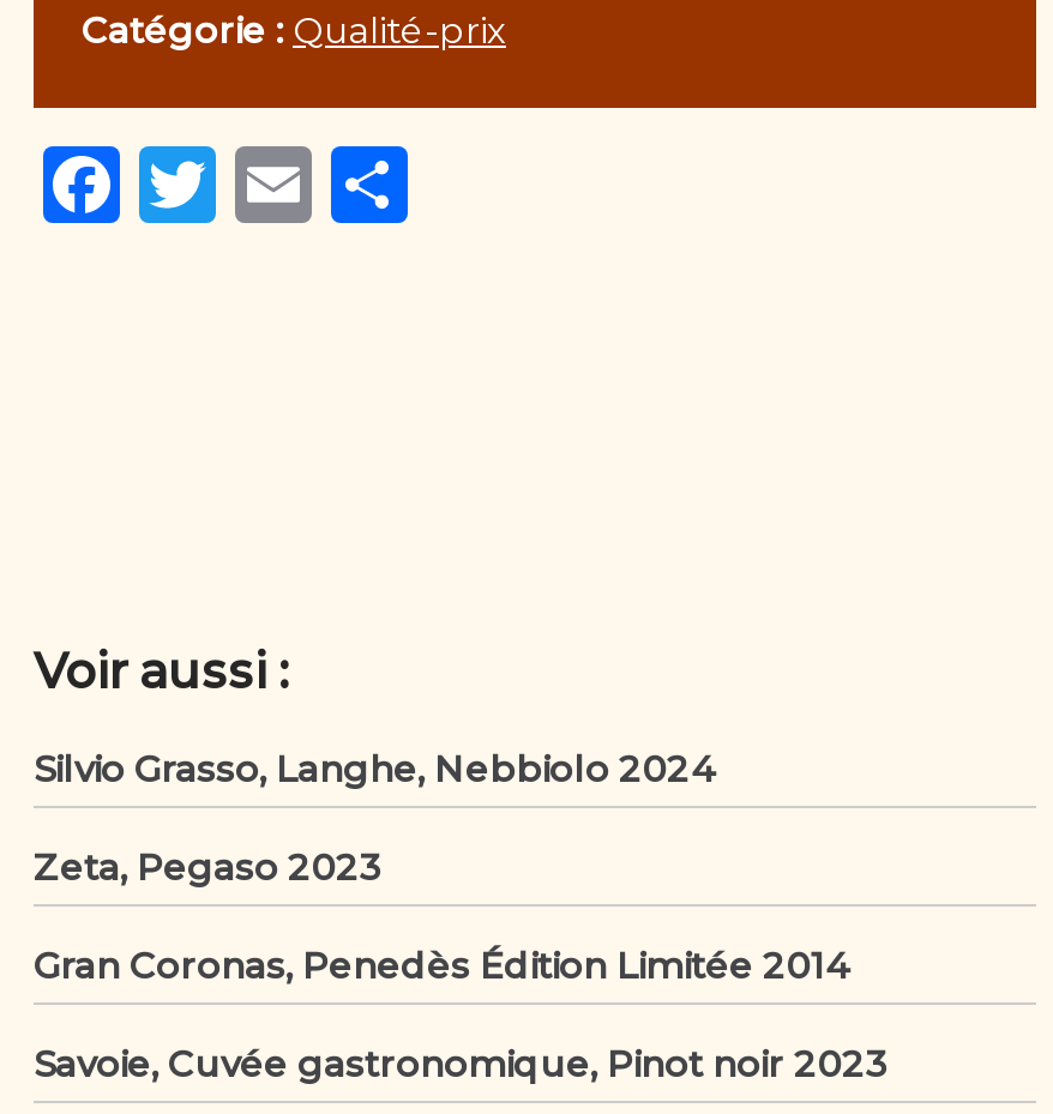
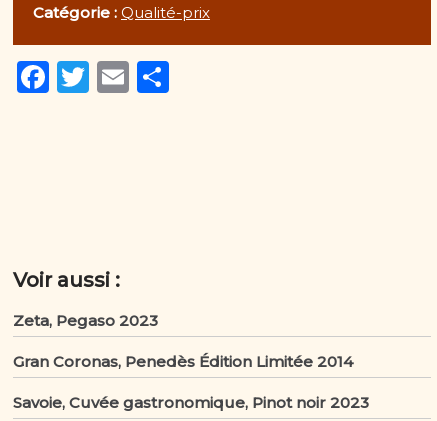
- Silvio Grasso, Langhe, Nebbiolo 2024
